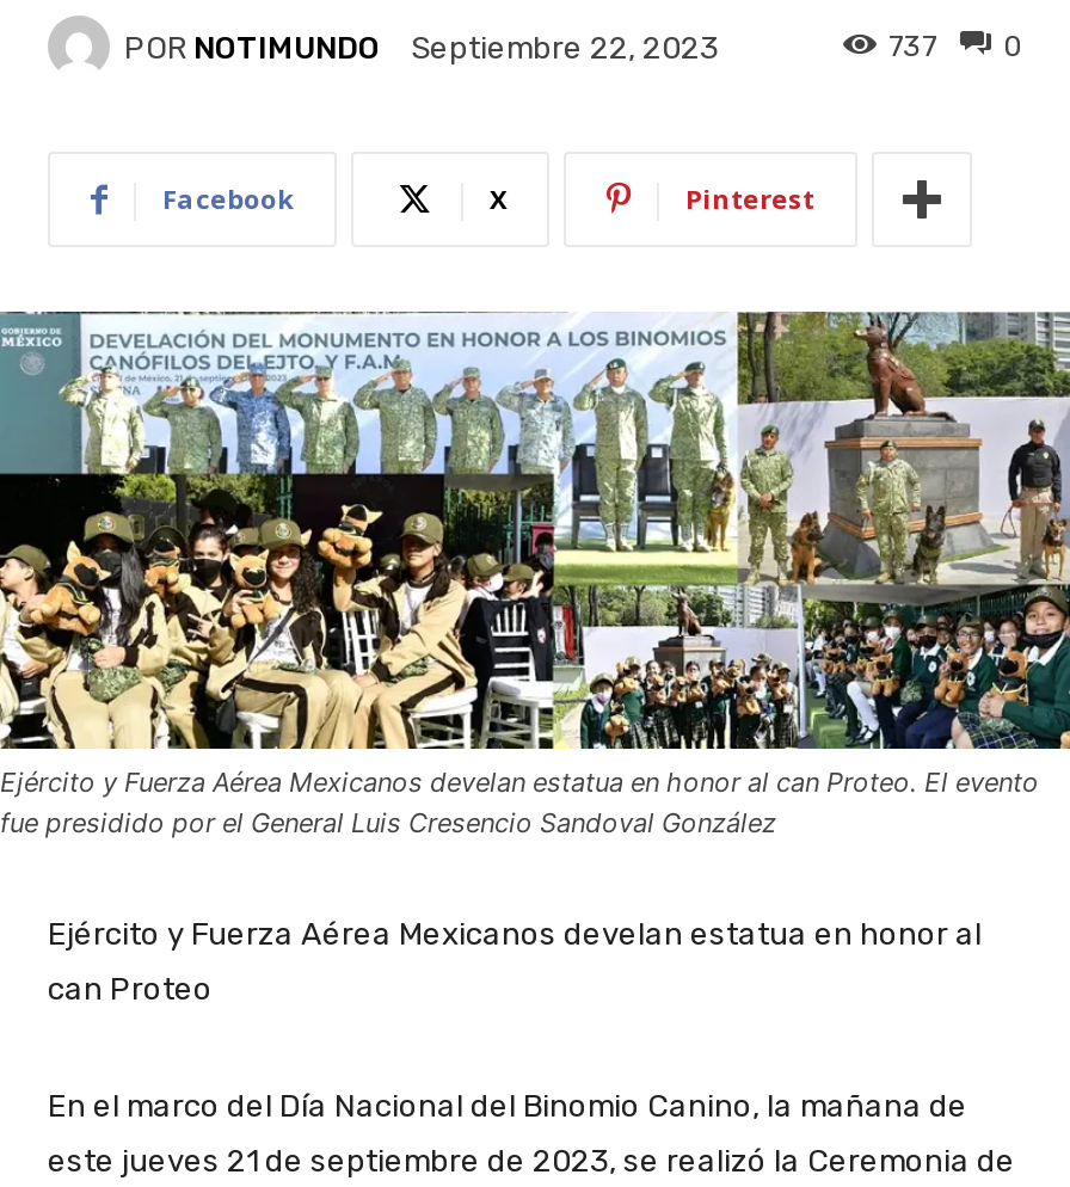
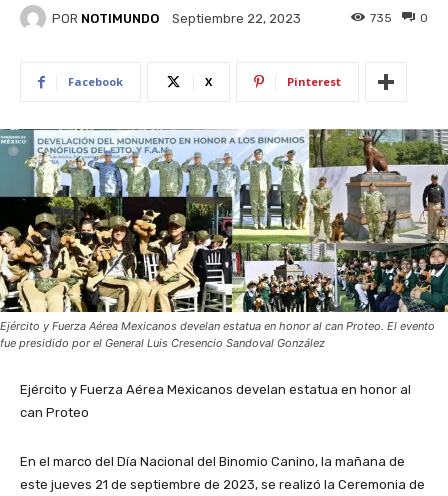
- 737
+ 735
